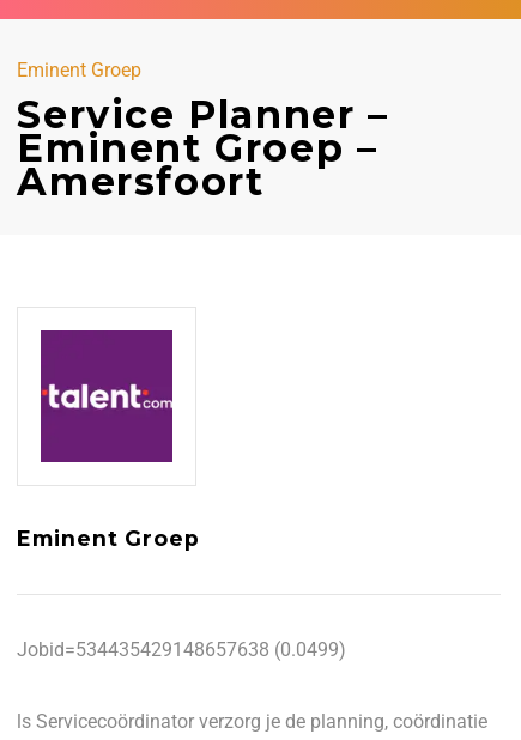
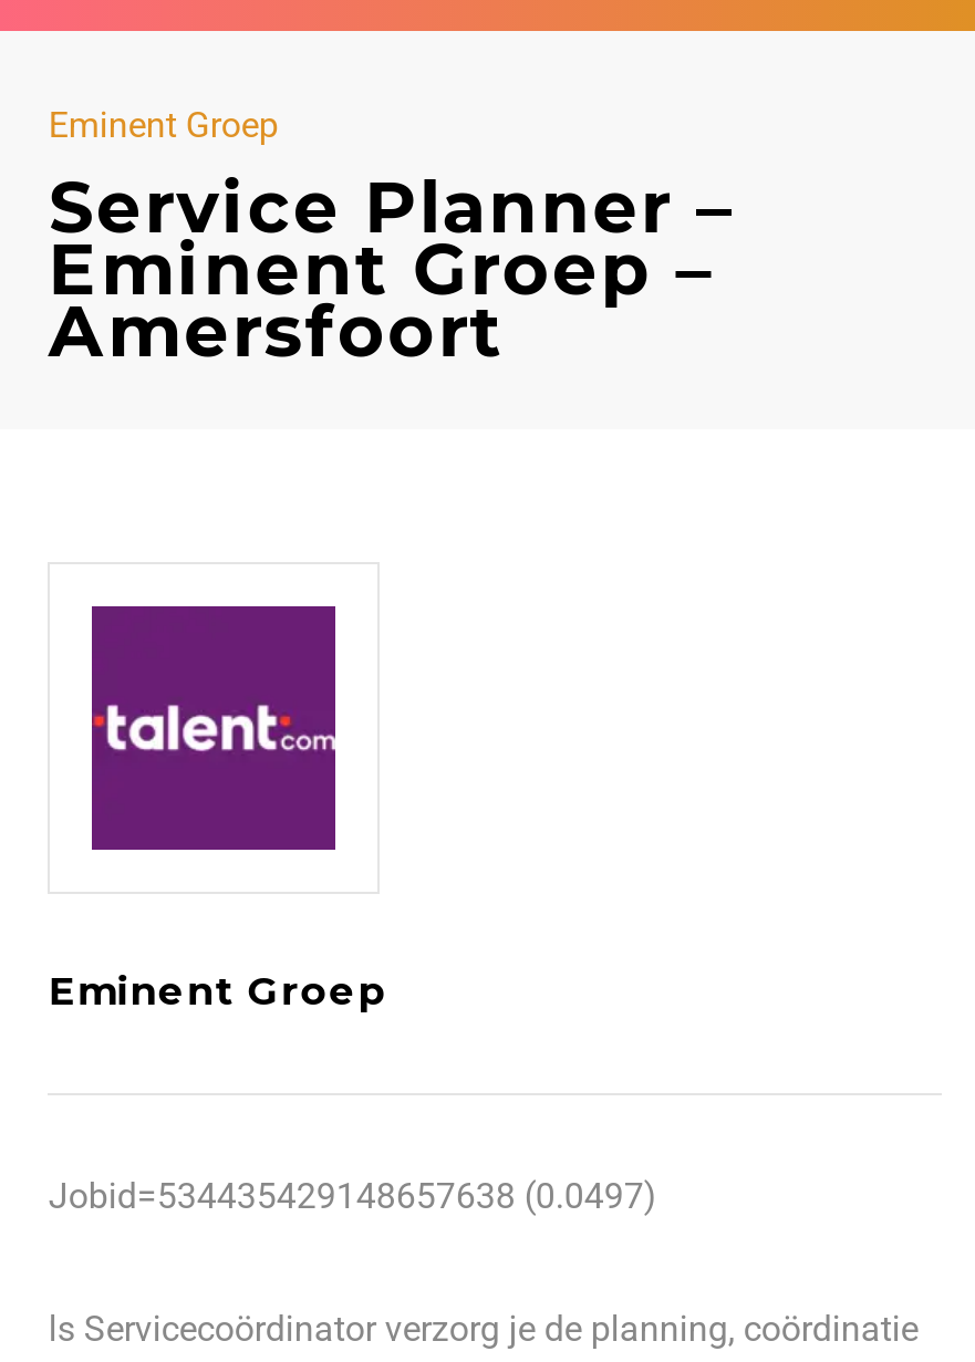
- Jobid=534435429148657638 (0.0499)
+ Jobid=534435429148657638 (0.0497)
